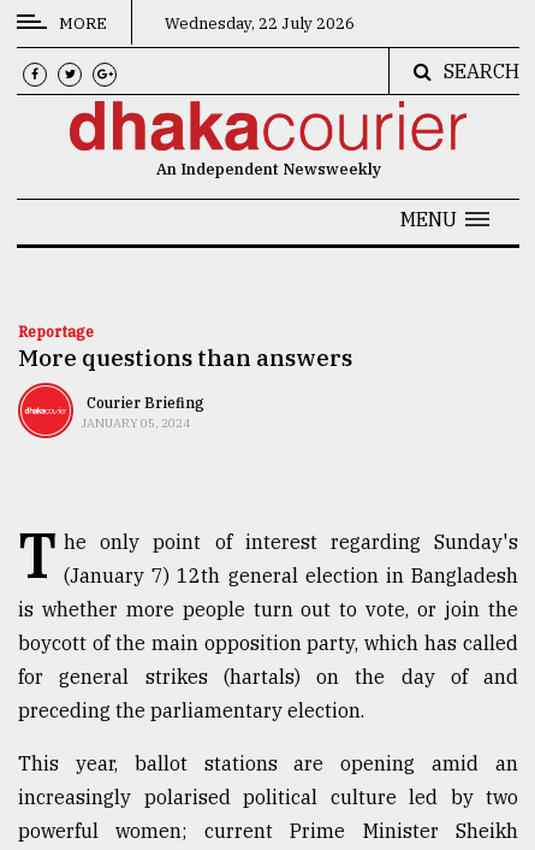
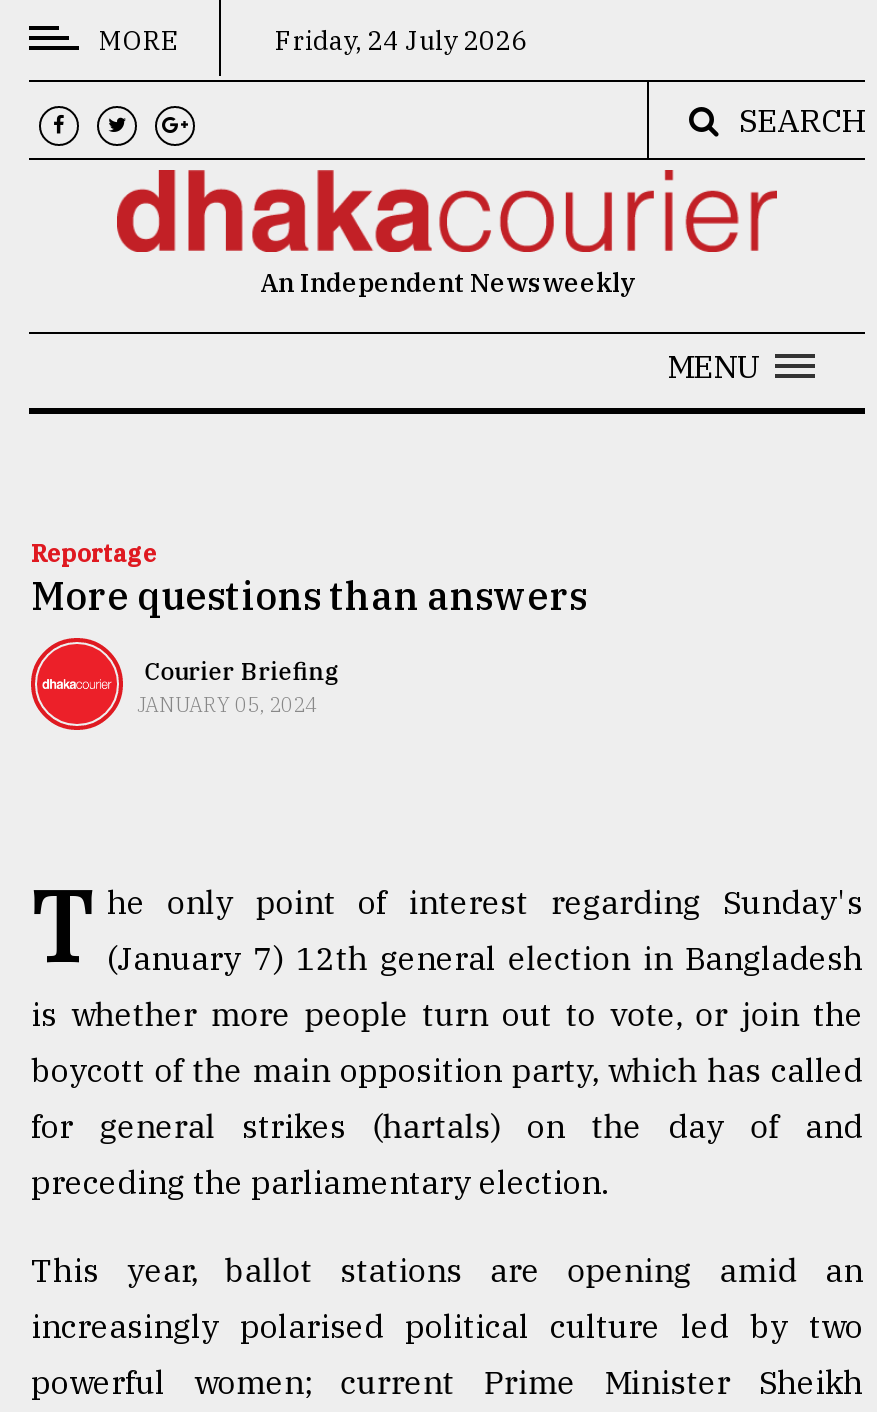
- Wednesday, 22 July 2026
+ Friday, 24 July 2026
